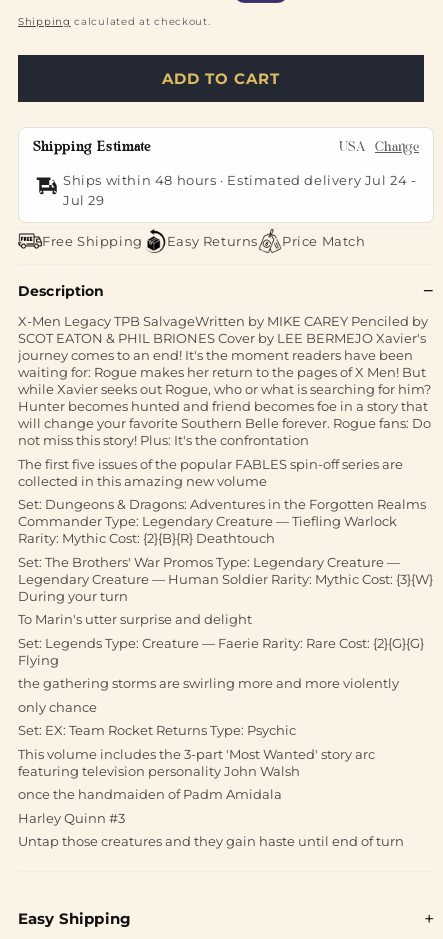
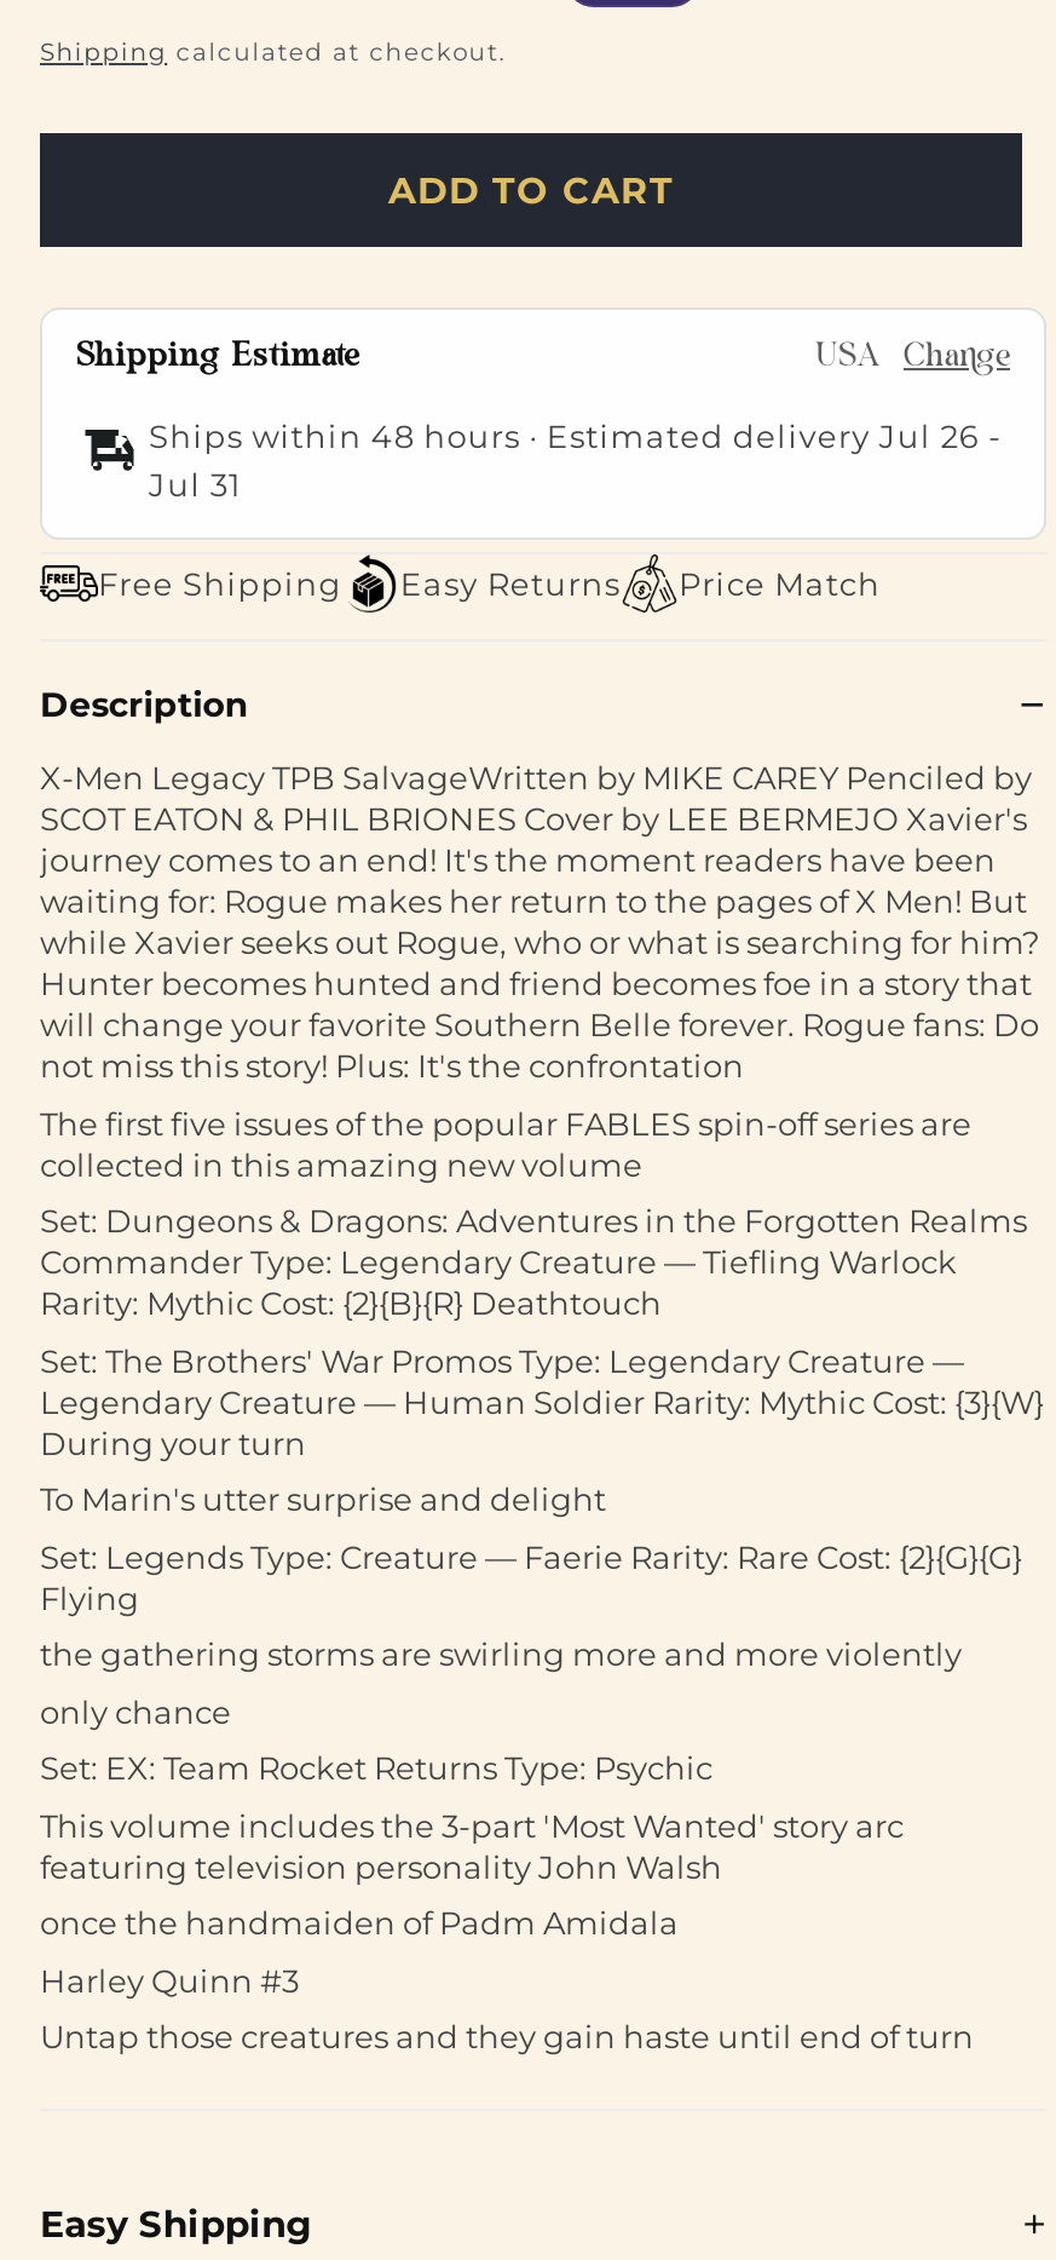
- Ships within 48 hours · Estimated delivery Jul 24 -
+ Ships within 48 hours · Estimated delivery Jul 26 -

- Jul 29
+ Jul 31
